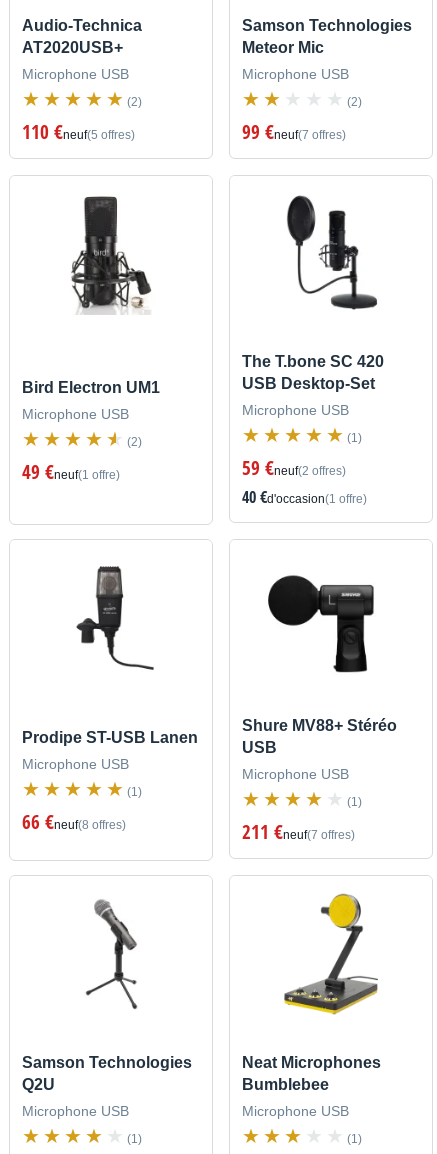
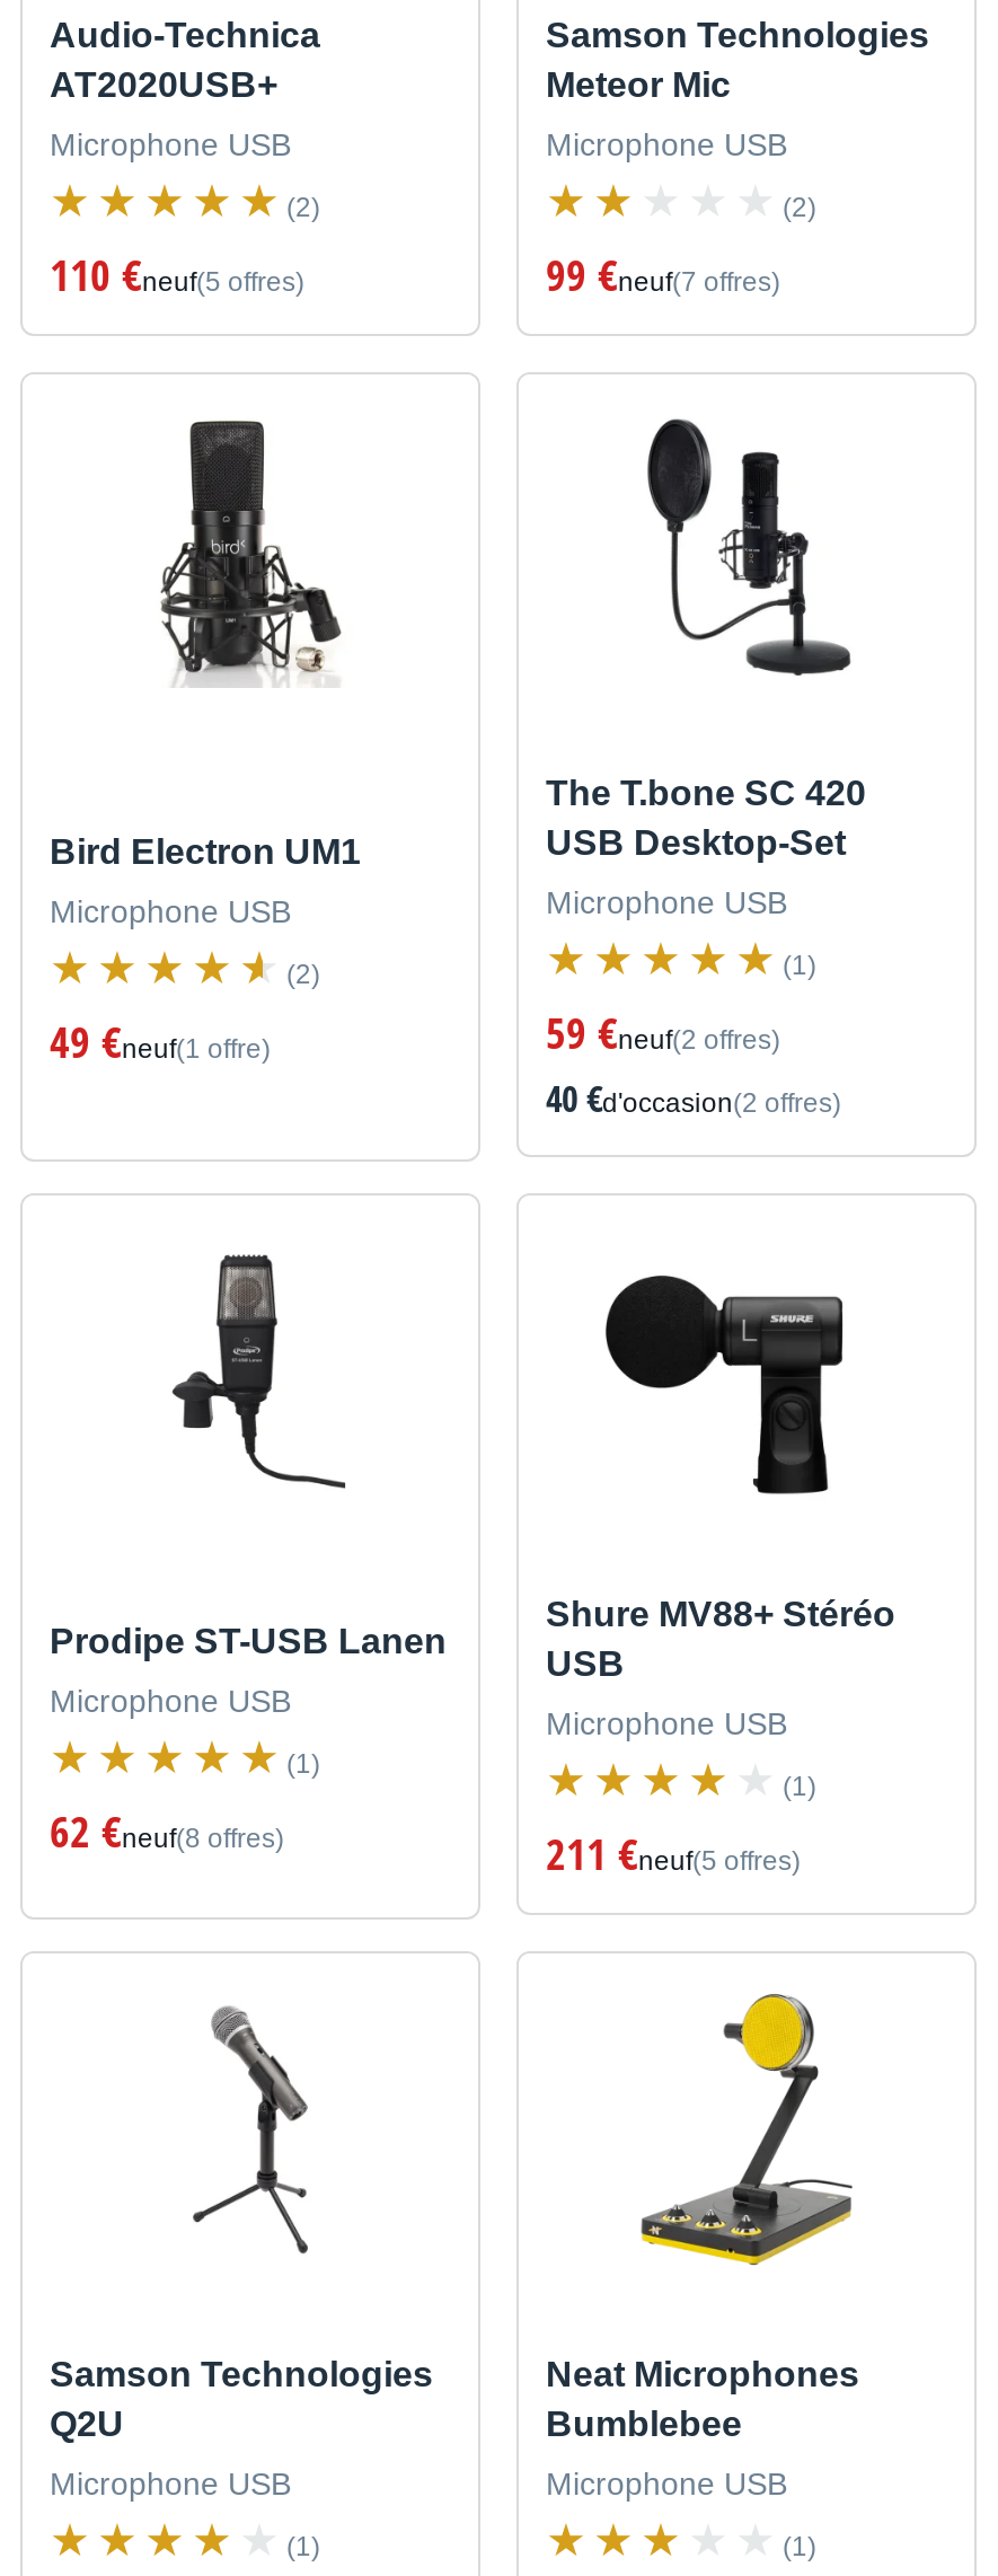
- 40 €d'occasion(1 offre)
+ 40 €d'occasion(2 offres)

- 66 €neuf(8 offres)
+ 62 €neuf(8 offres)

- 211 €neuf(7 offres)
+ 211 €neuf(5 offres)
